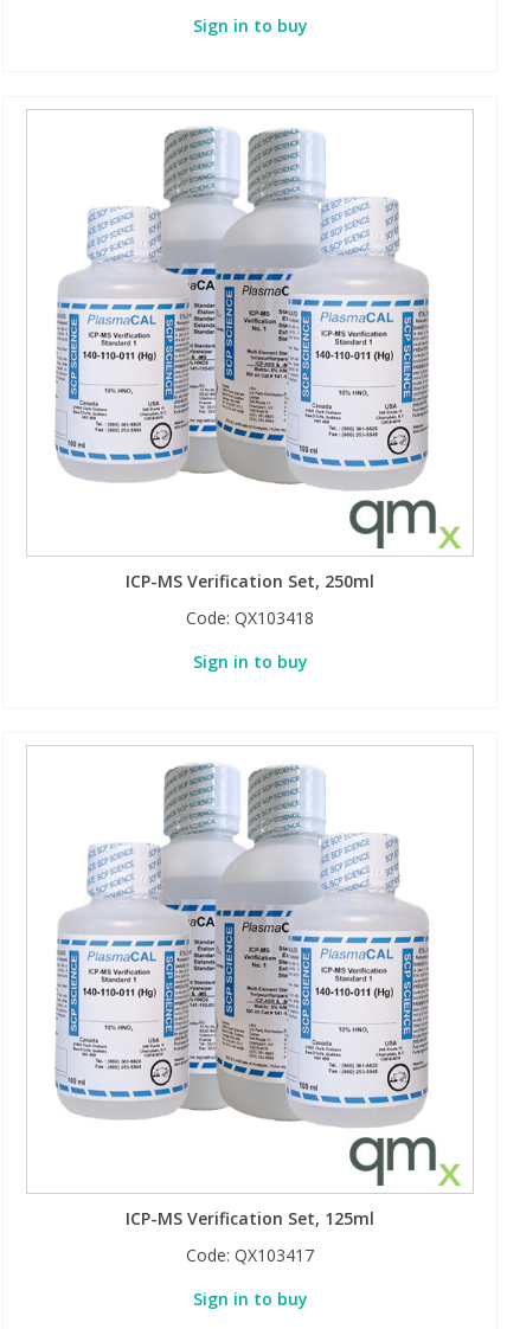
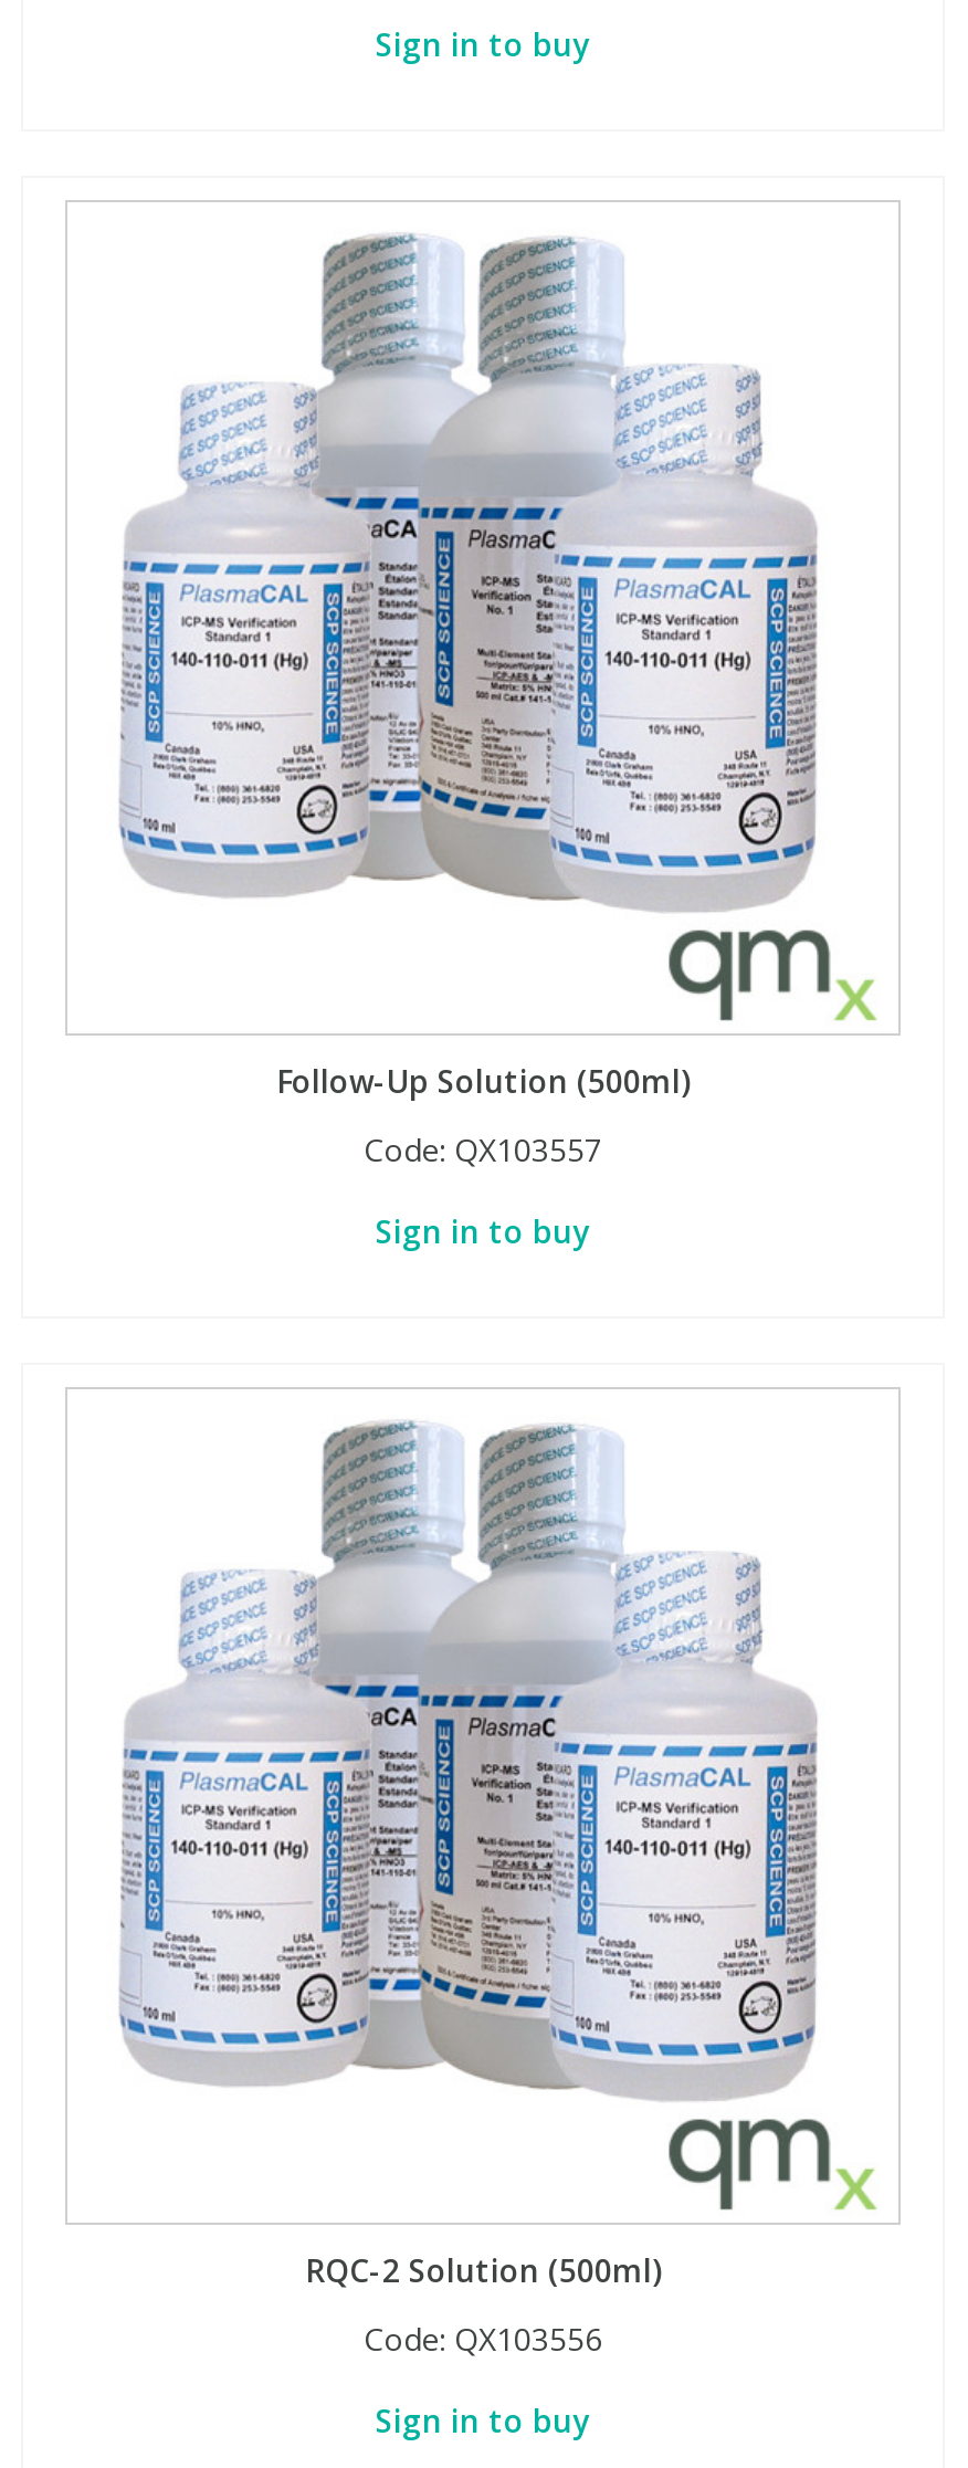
- ICP-MS Verification Set, 250ml
+ Follow-Up Solution (500ml)

- Code: QX103418
+ Code: QX103557

- ICP-MS Verification Set, 125ml
+ RQC-2 Solution (500ml)

- Code: QX103417
+ Code: QX103556
